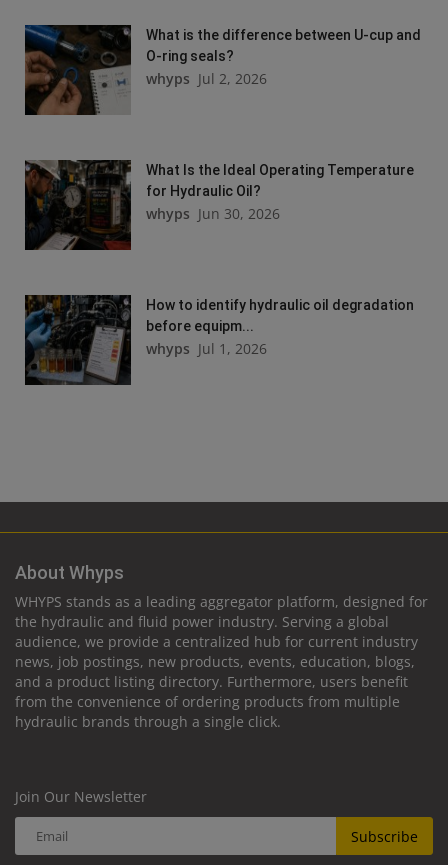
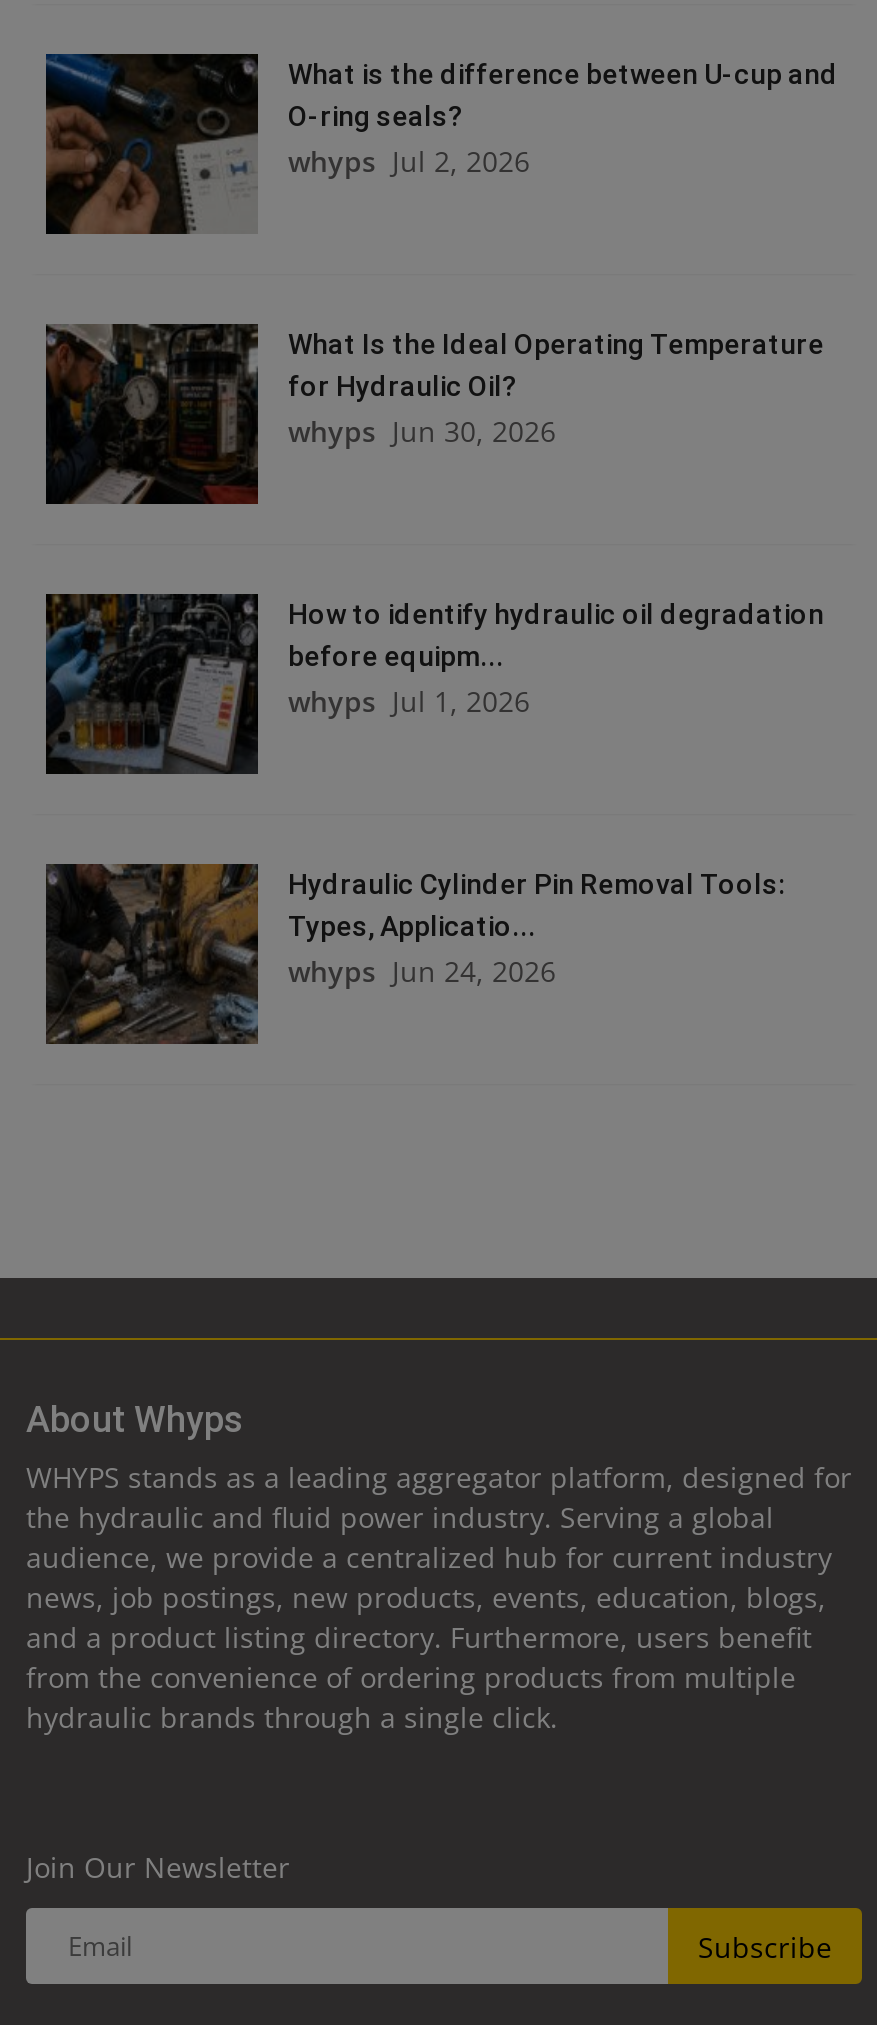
+ [image]
+ Hydraulic Cylinder Pin Removal Tools:
+ Types, Applicatio...
+ whyps Jun 24, 2026
